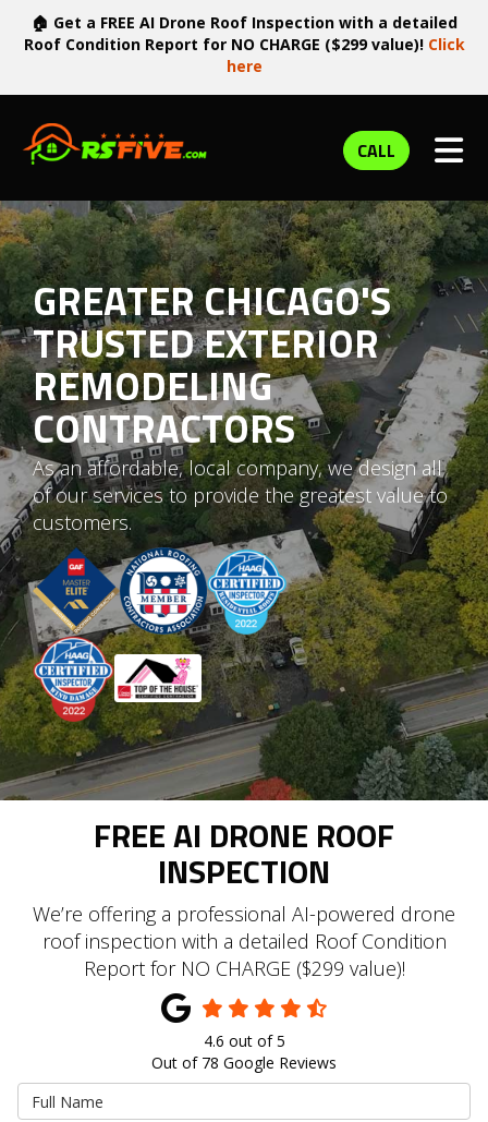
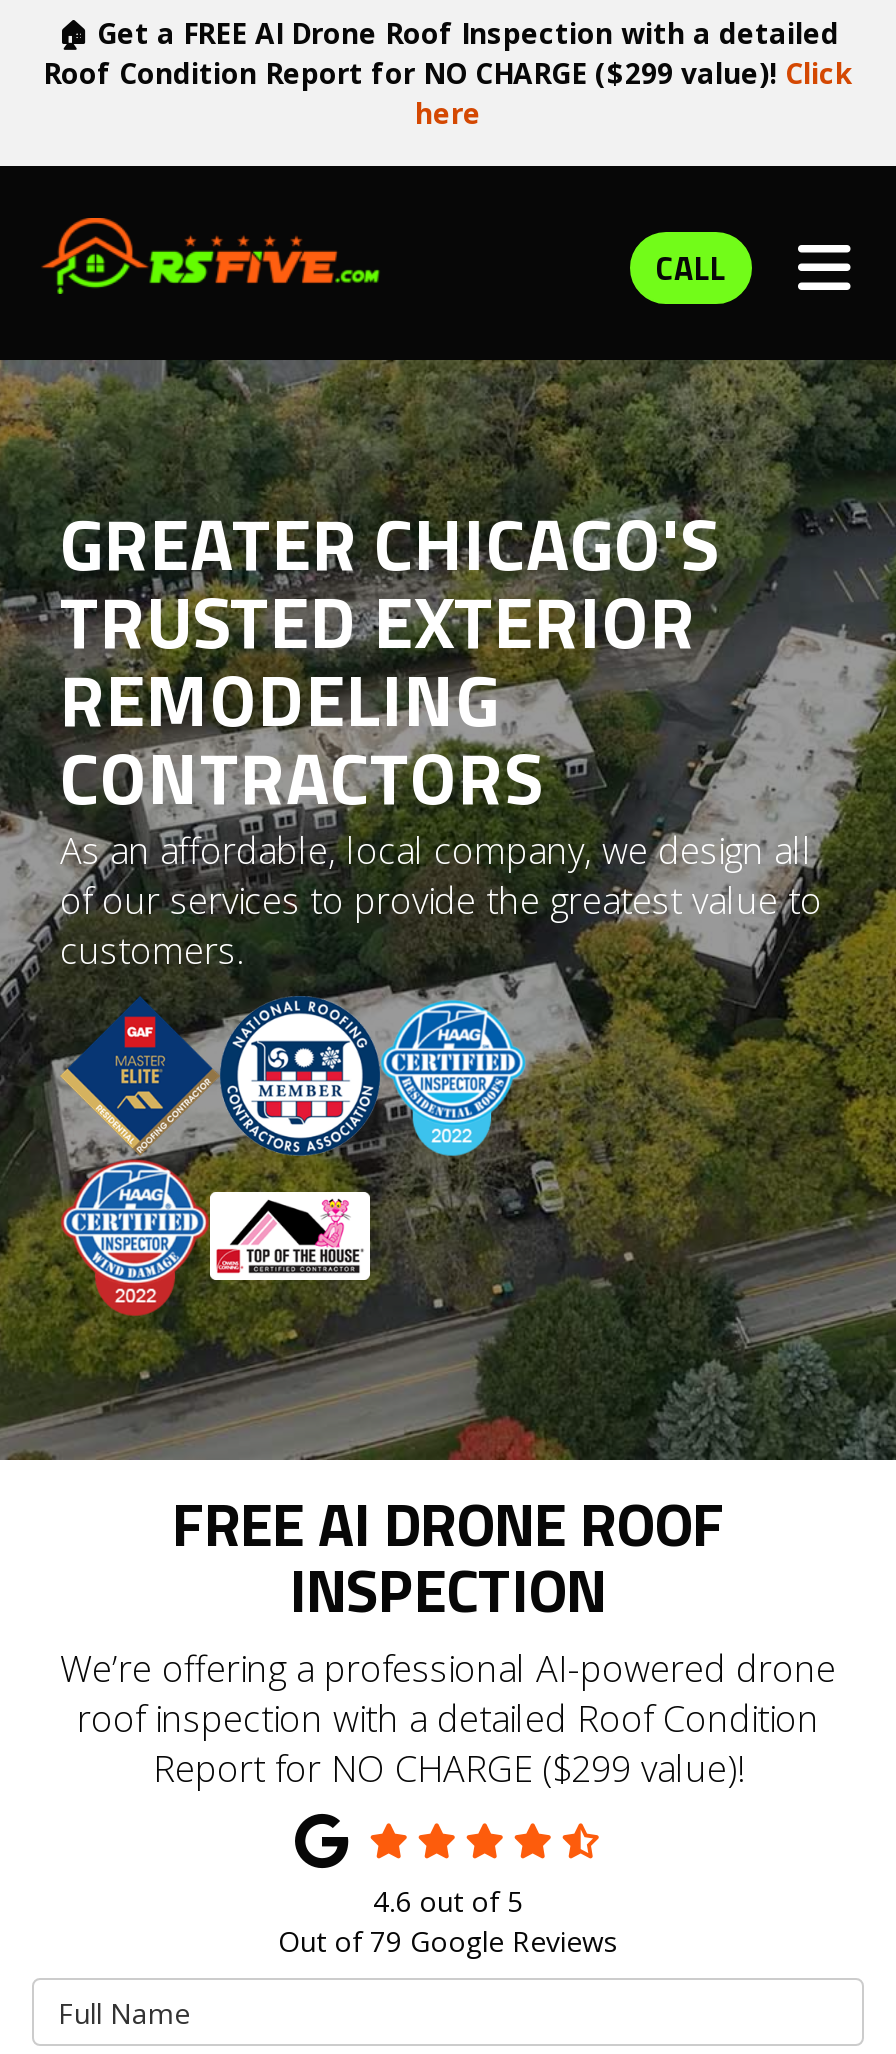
- Out of 78 Google Reviews
+ Out of 79 Google Reviews
